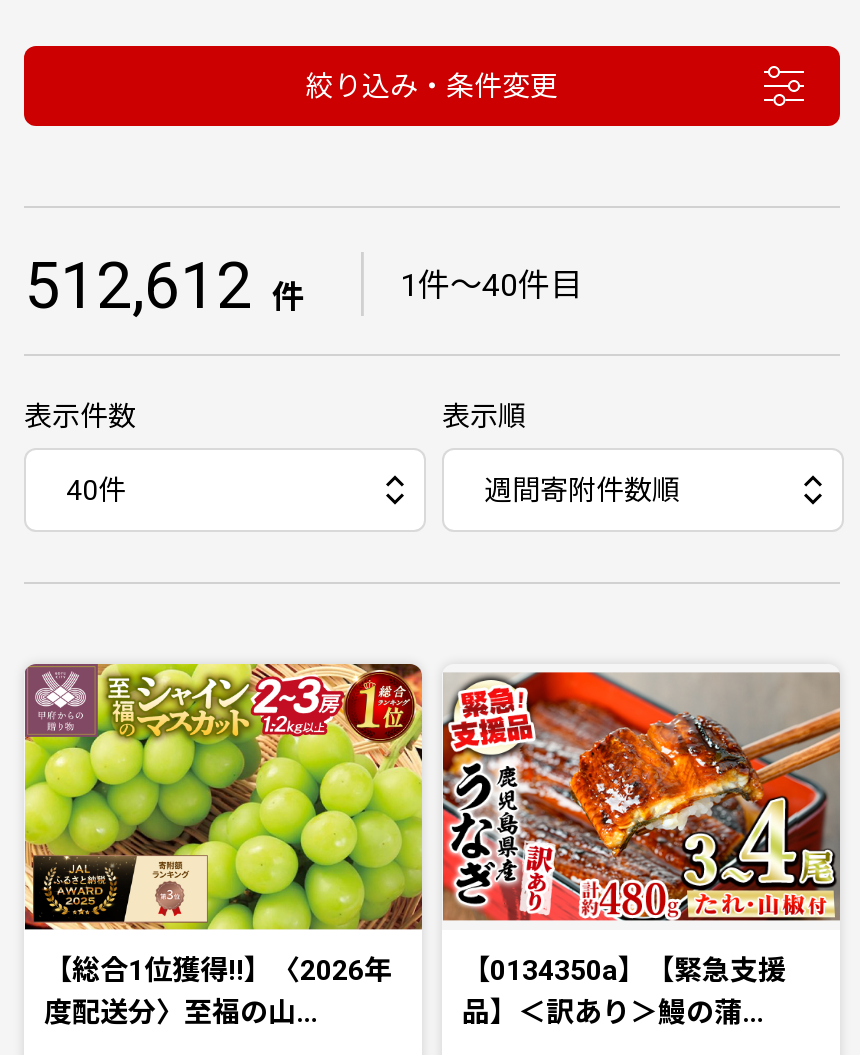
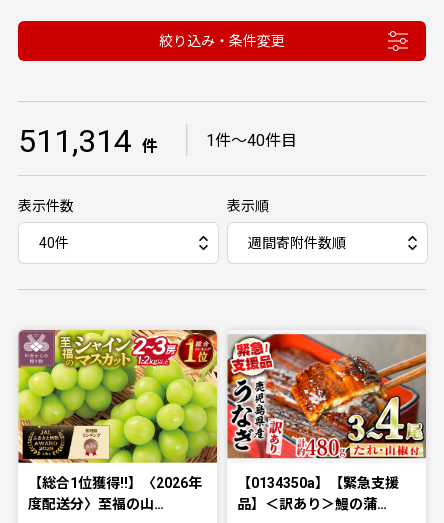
- 512,612 件 ｜ 1件〜40件目
+ 511,314 件 ｜ 1件〜40件目
